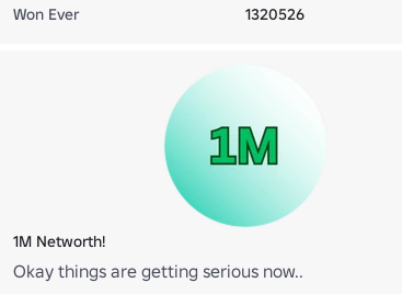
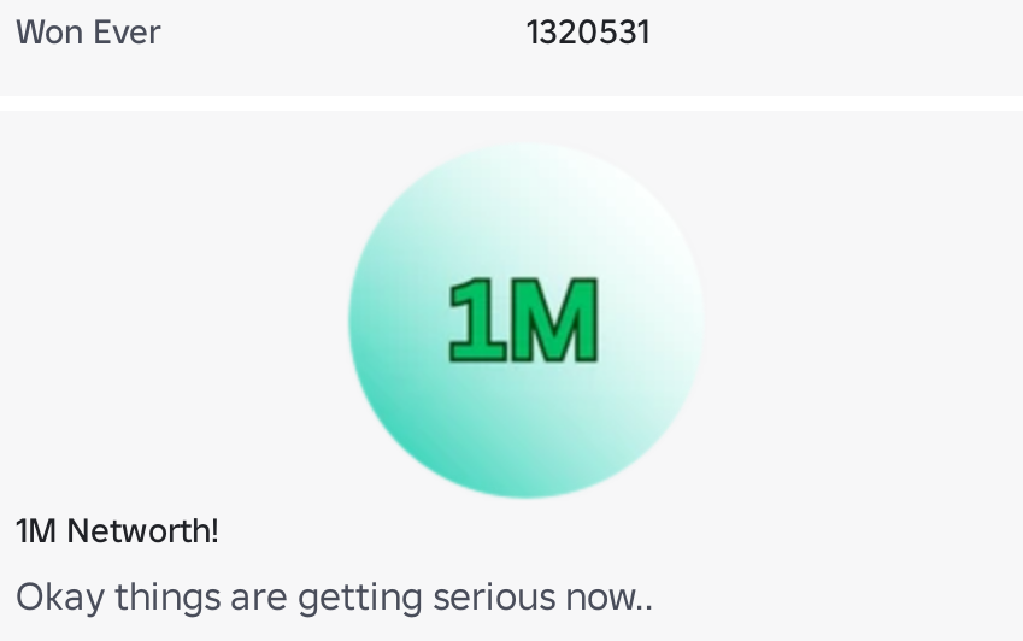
- 1320526
+ 1320531
